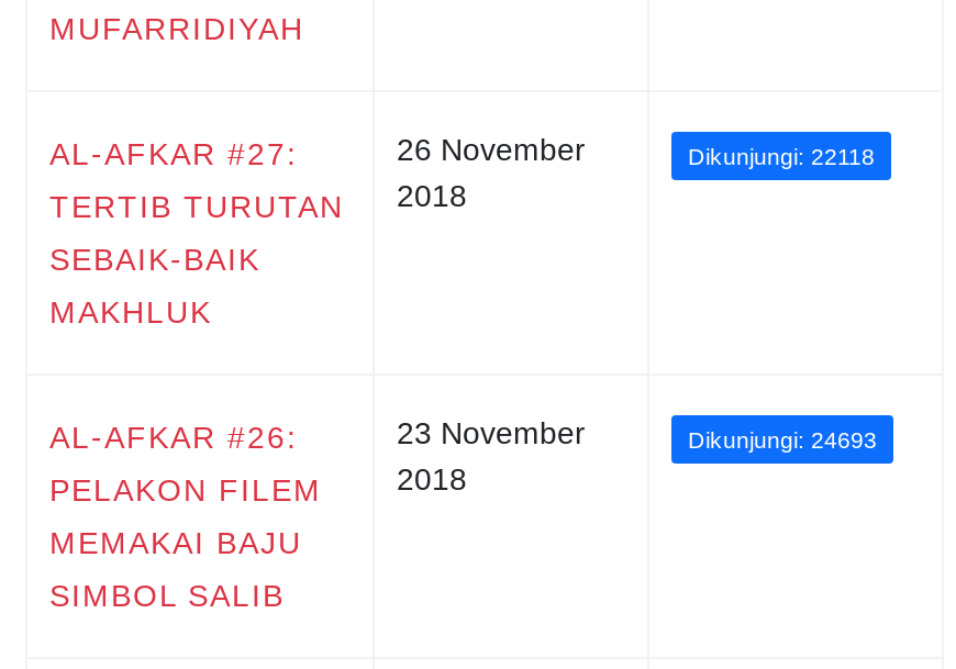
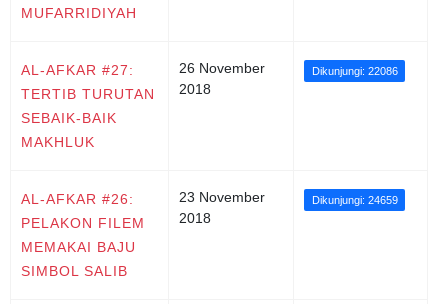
- Dikunjungi: 22118
+ Dikunjungi: 22086

- Dikunjungi: 24693
+ Dikunjungi: 24659
